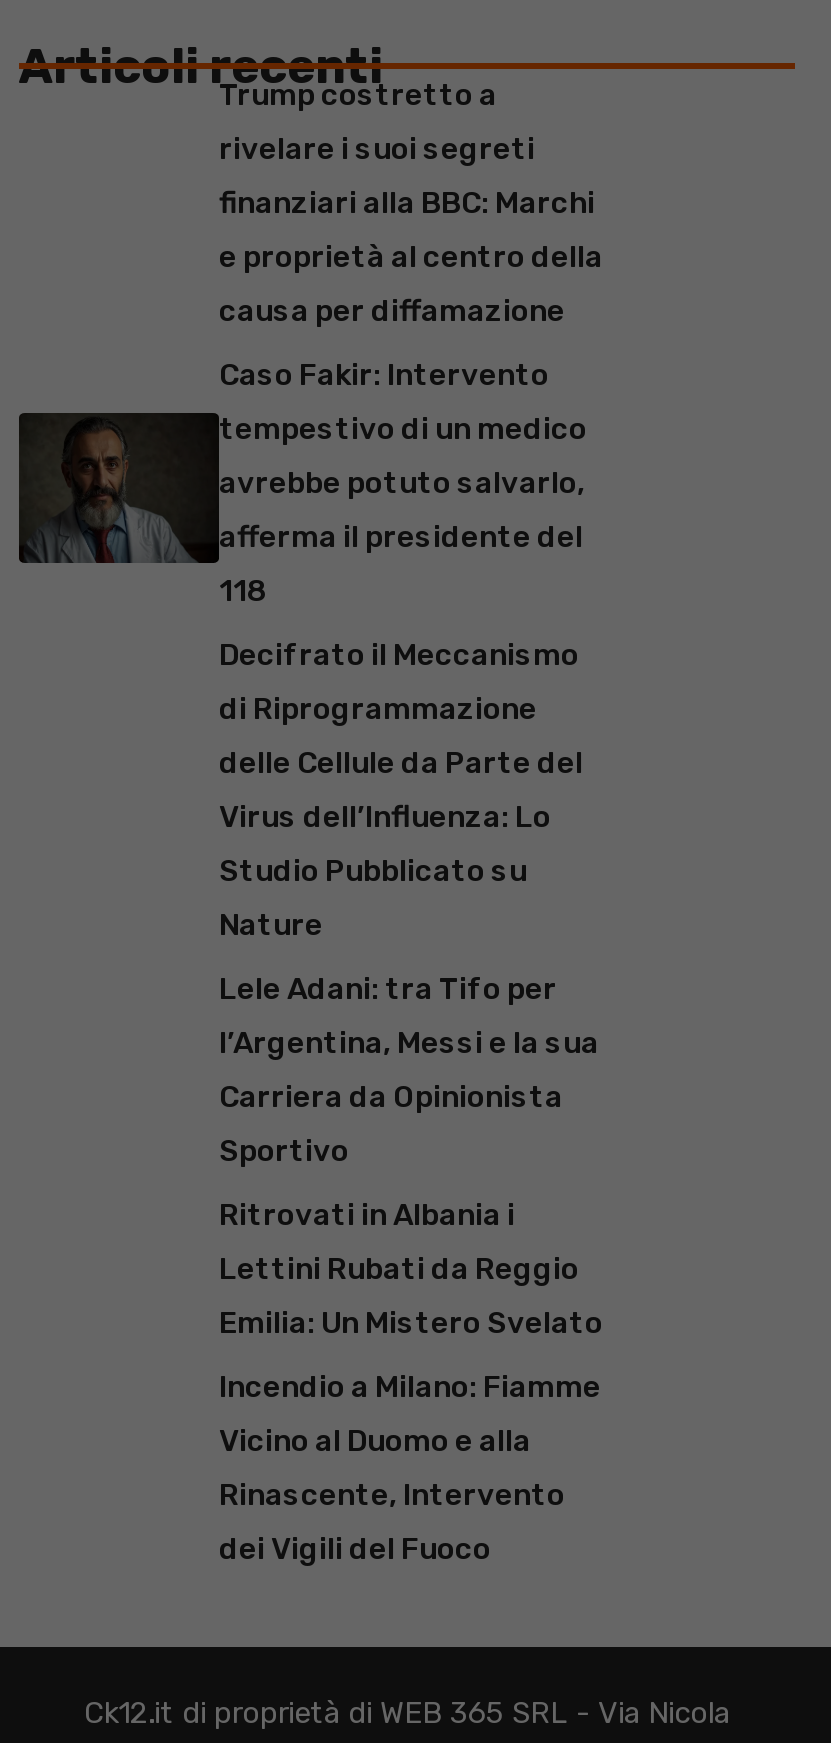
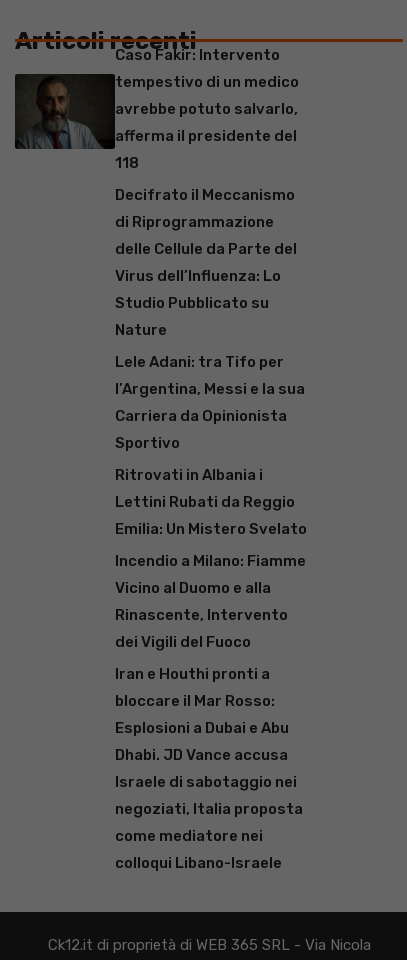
- Trump costretto a
- rivelare i suoi segreti
- finanziari alla BBC: Marchi
- e proprietà al centro della
- causa per diffamazione

moved up: [image] | Caso Fakir: Intervento | tempestivo di un medico | ... | Rinascente, Intervento | dei Vigili del Fuoco

+ Iran e Houthi pronti a
+ bloccare il Mar Rosso:
+ Esplosioni a Dubai e Abu
+ Dhabi. JD Vance accusa
+ Israele di sabotaggio nei
+ negoziati, Italia proposta
+ come mediatore nei
+ colloqui Libano-Israele
